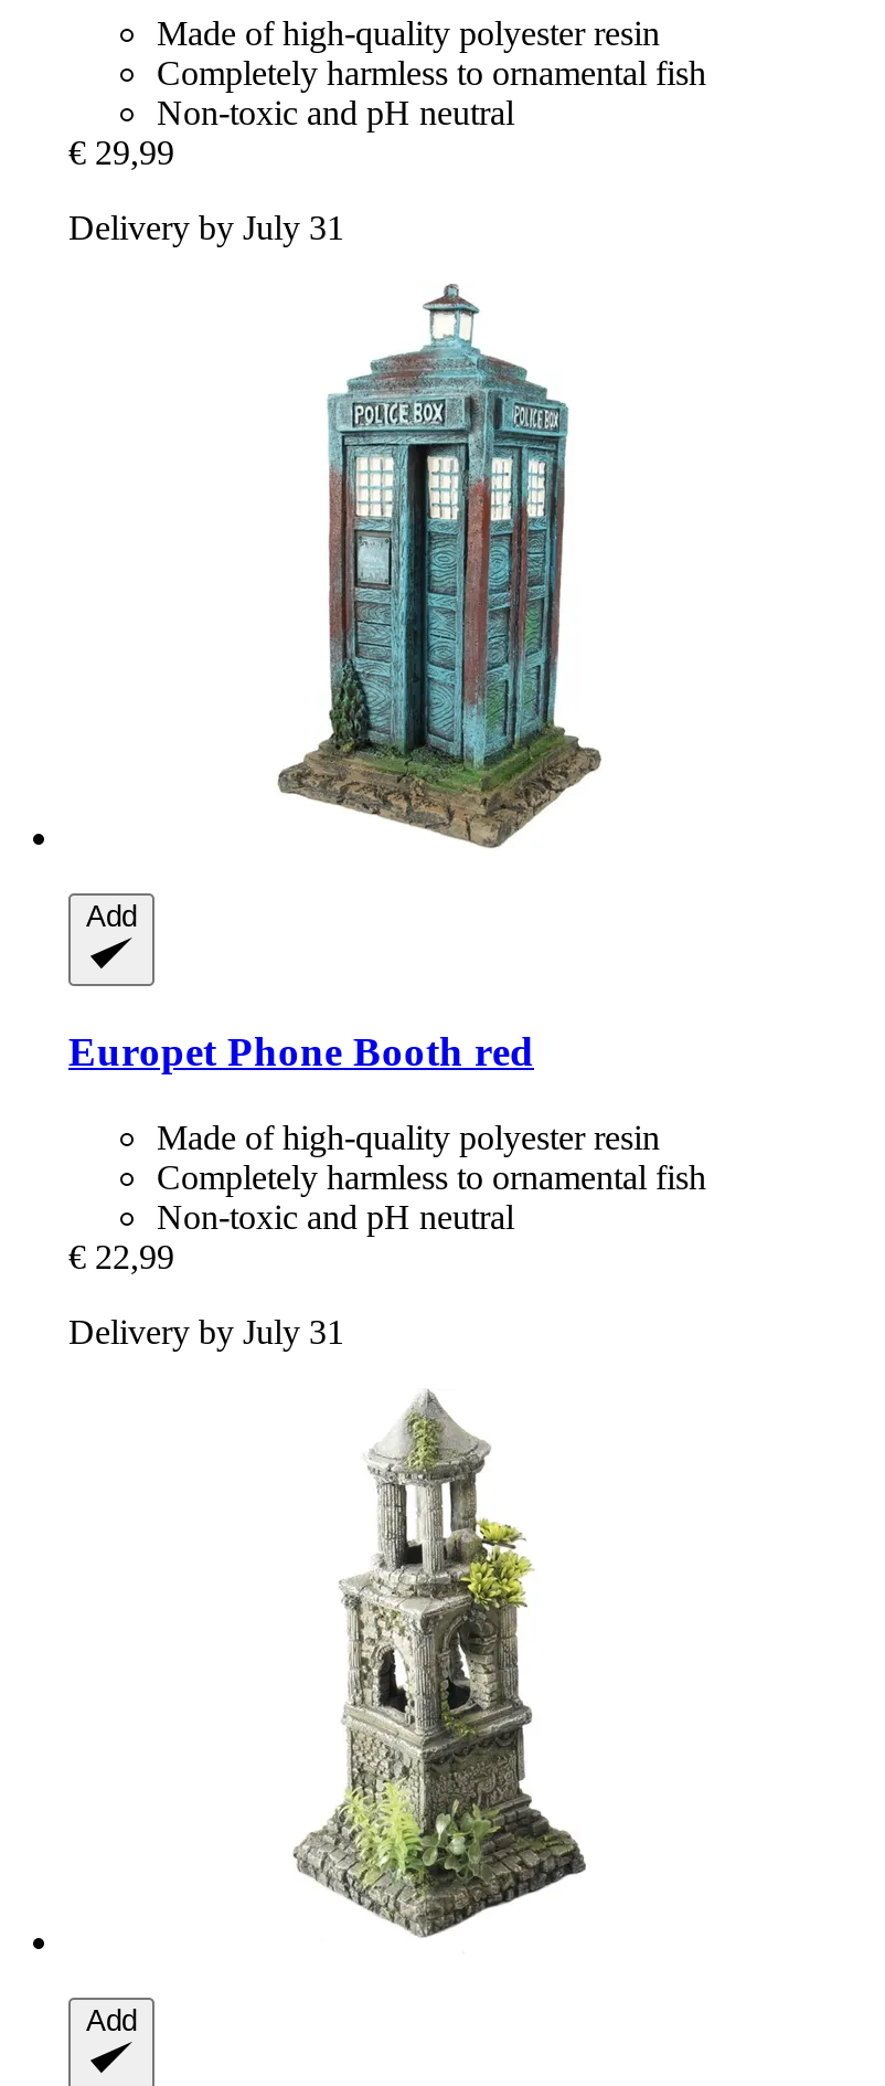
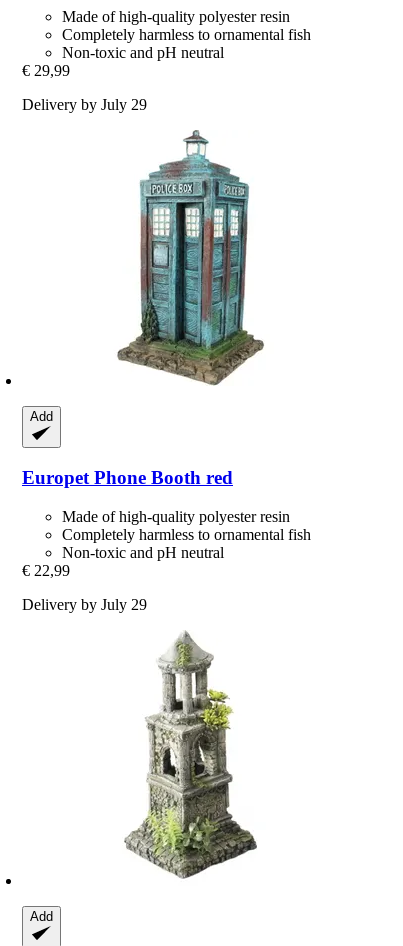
- Delivery by July 31
+ Delivery by July 29

- Delivery by July 31
+ Delivery by July 29
